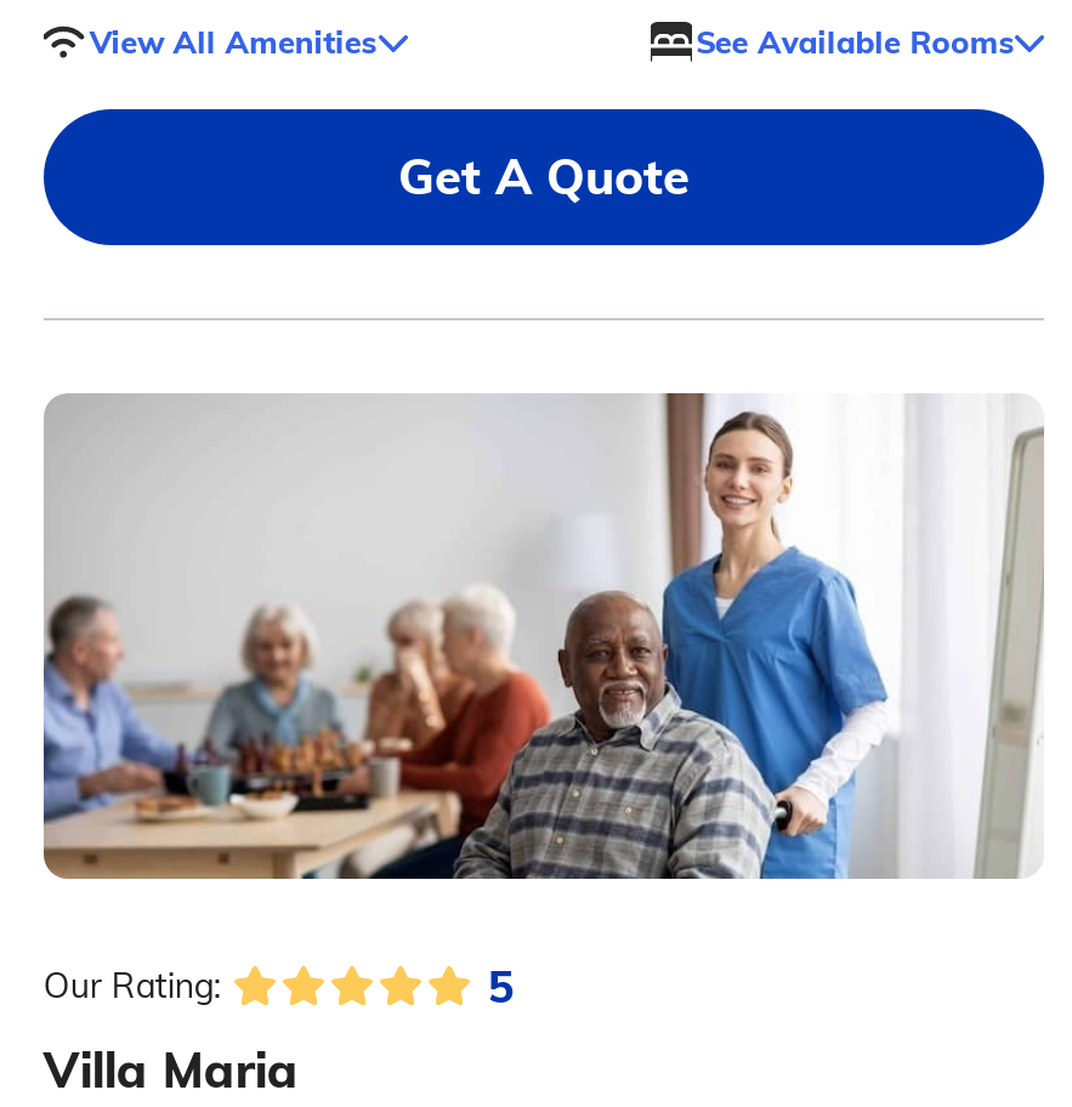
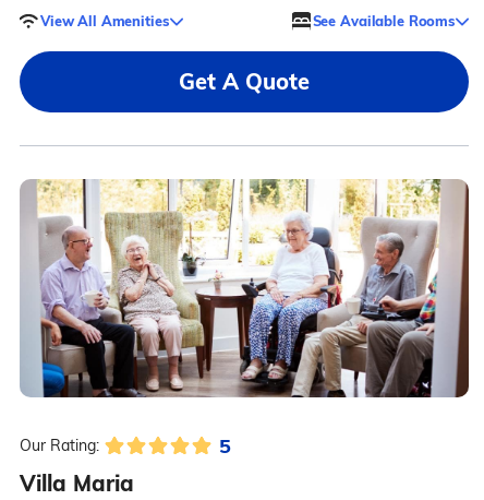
- [image]
+ [image]
